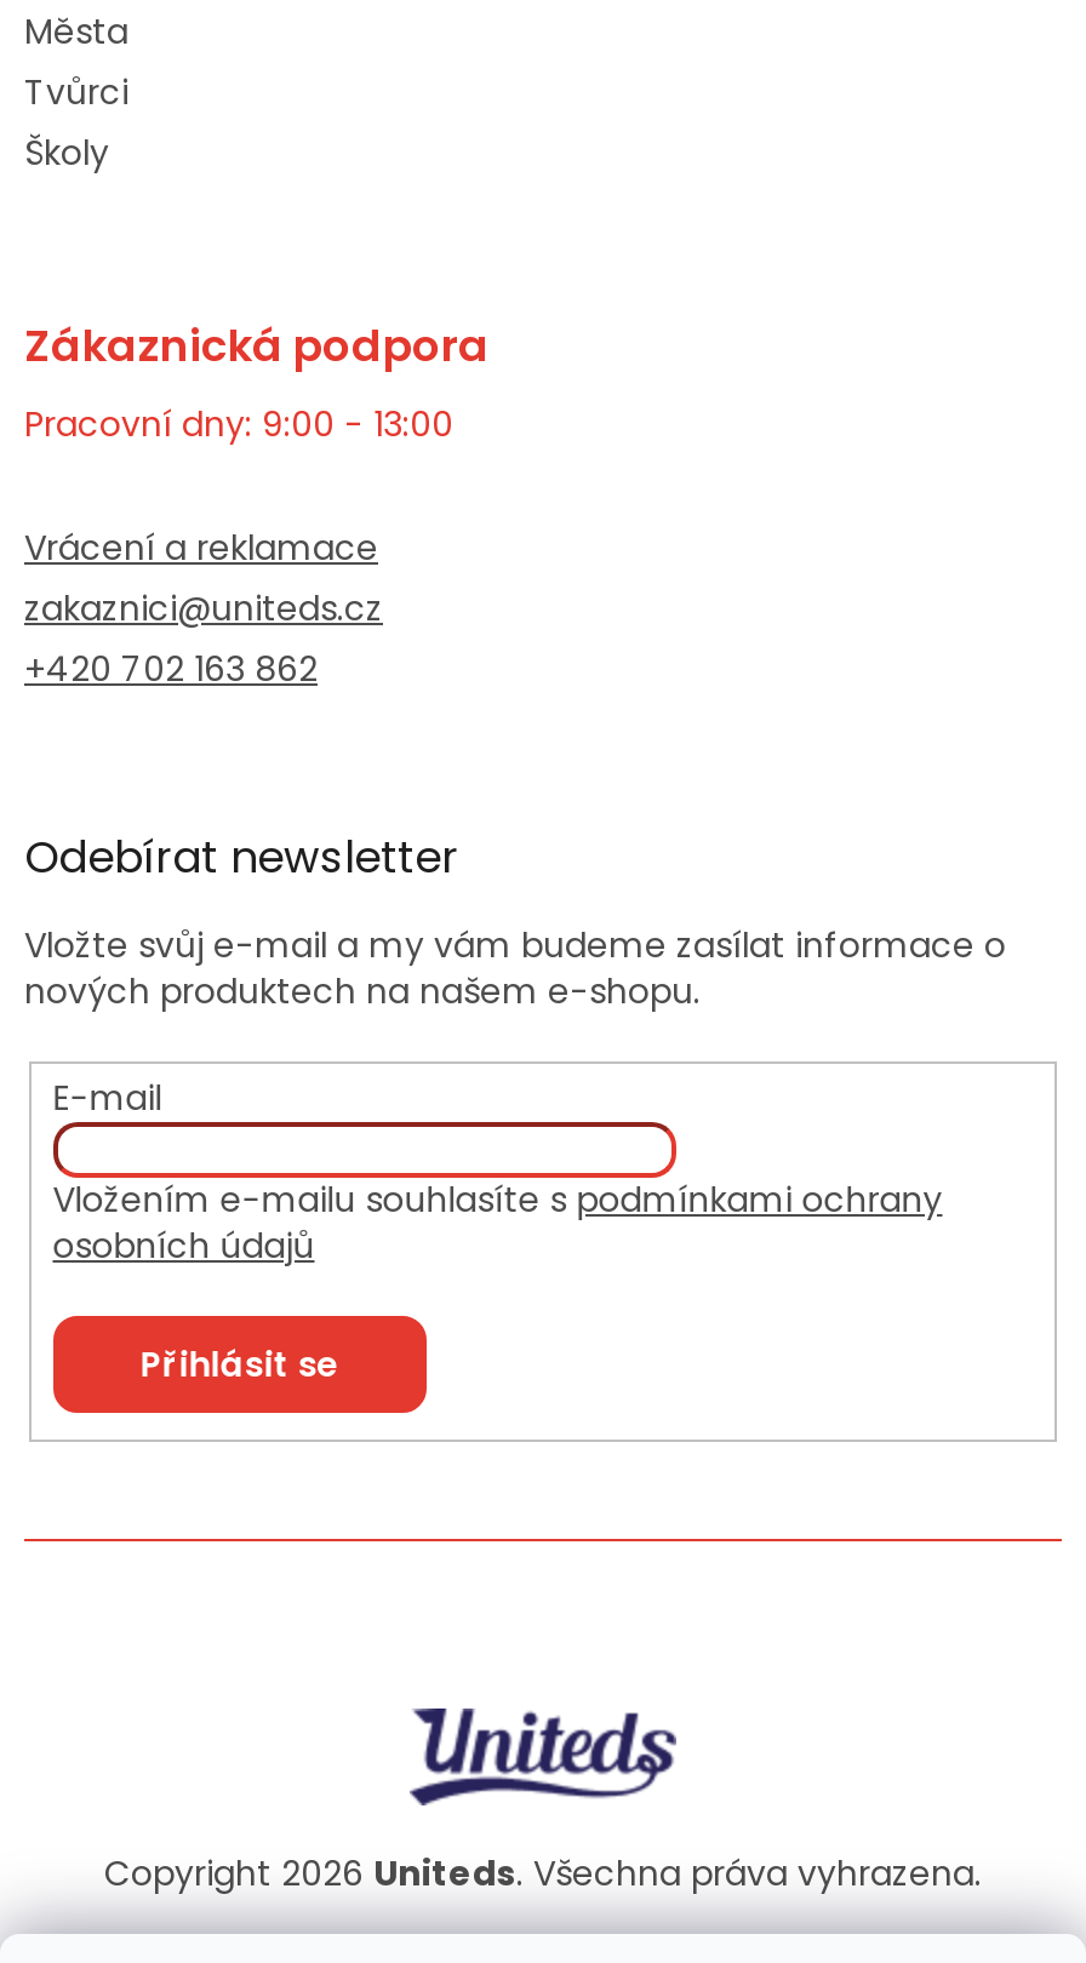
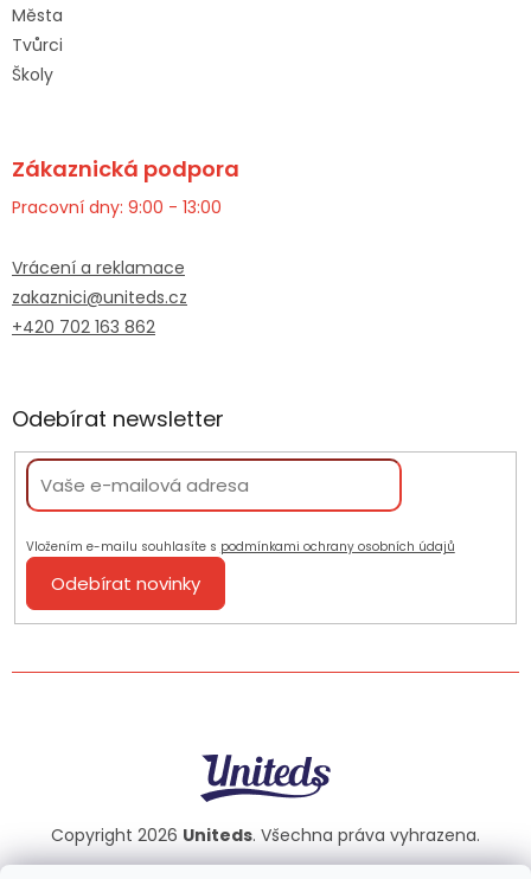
- Vložte svůj e-mail a my vám budeme zasílat informace o
- nových produktech na našem e-shopu.
- E-mail
- Vložením e-mailu souhlasíte spodmínkami ochrany
- osobních údajů
- Přihlásit se
+ Vložením e-mailu souhlasíte s podmínkami ochrany osobních údajů
+ Odebírat novinky
